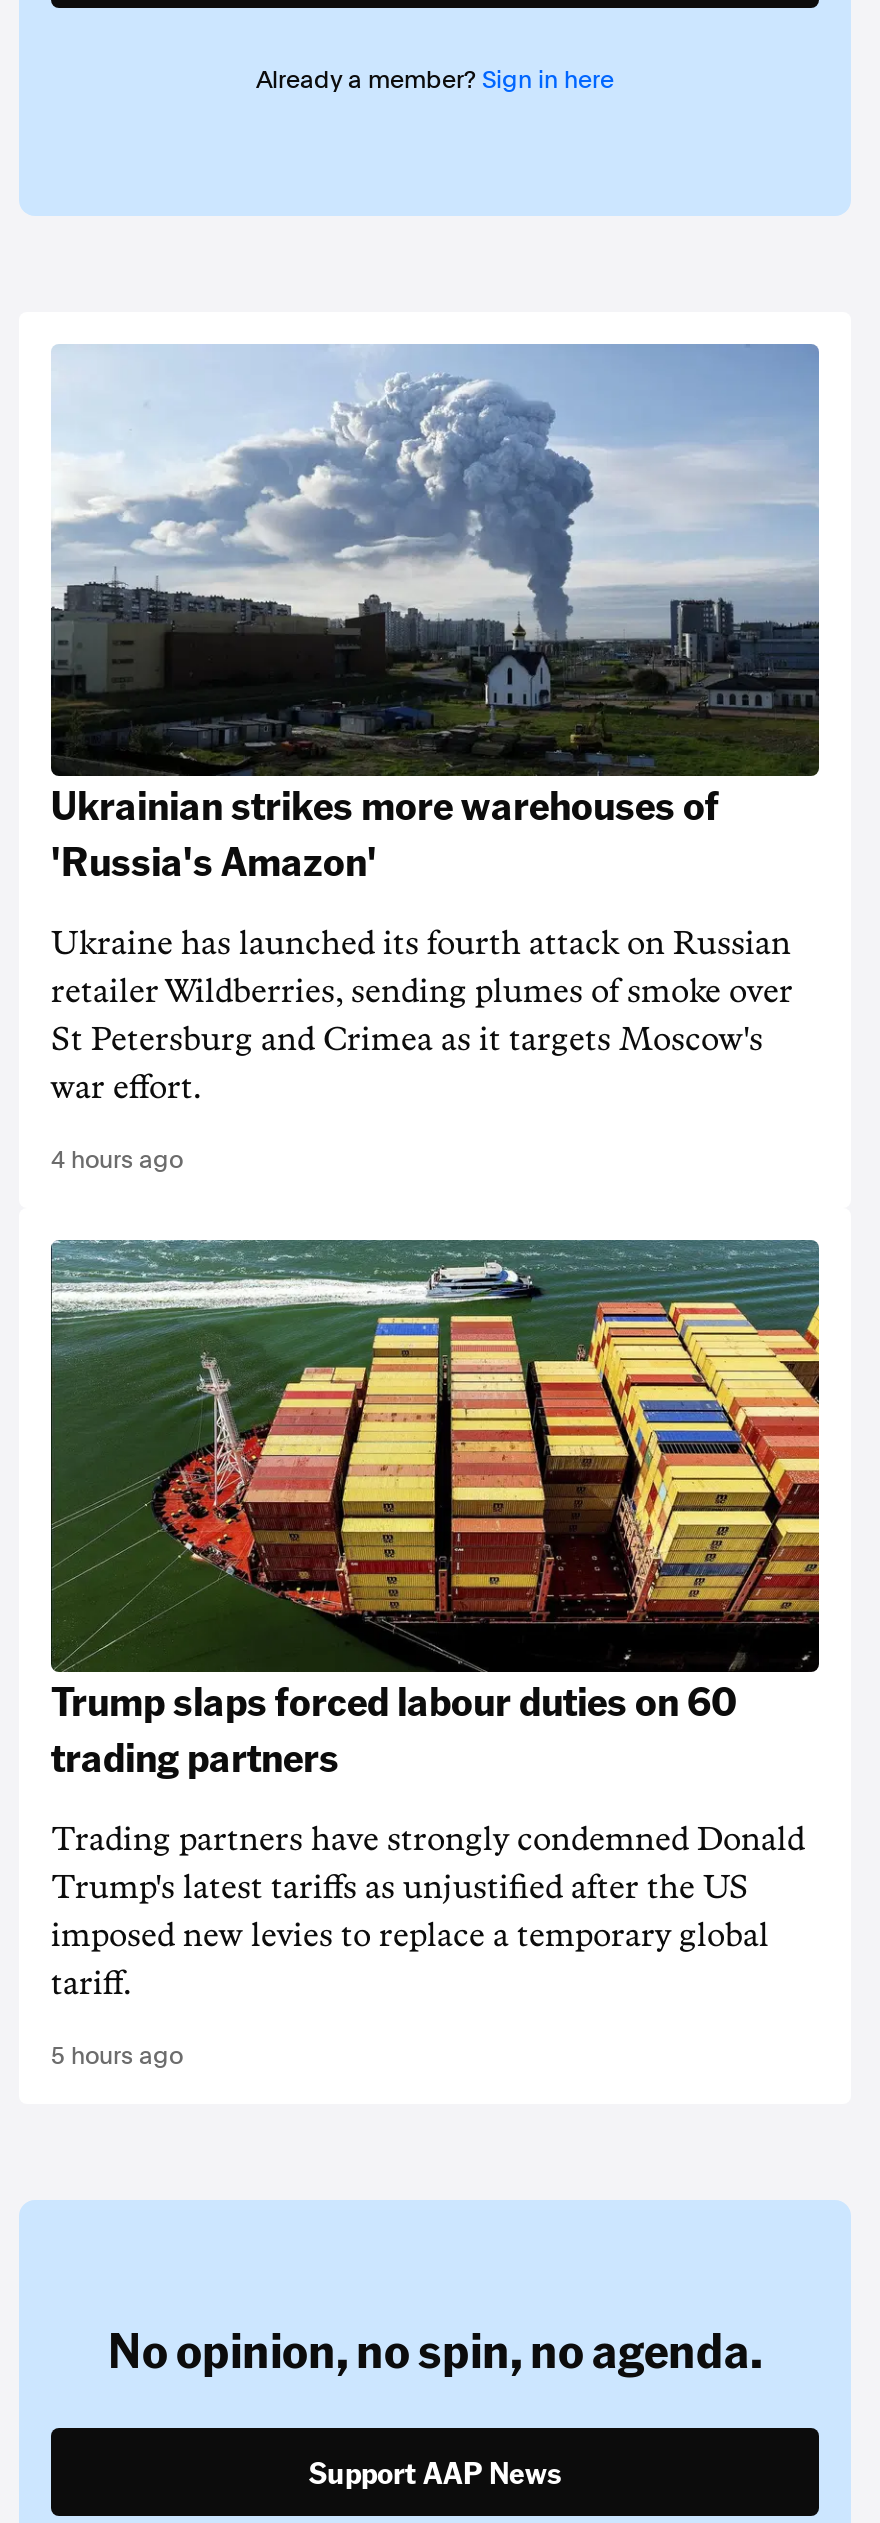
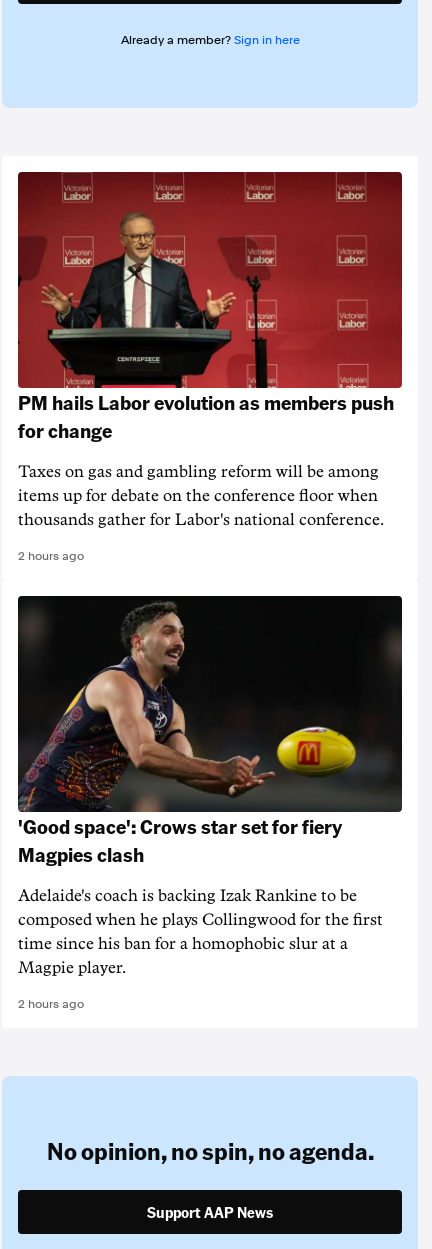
- [image]
- Ukrainian strikes more warehouses of
- 'Russia's Amazon'
- Ukraine has launched its fourth attack on Russian
- retailer Wildberries, sending plumes of smoke over
- St Petersburg and Crimea as it targets Moscow's
- war effort.
- 4 hours ago
+ [image]
+ PM hails Labor evolution as members push
+ for change
+ Taxes on gas and gambling reform will be among
+ items up for debate on the conference floor when
+ thousands gather for Labor's national conference.
+ 2 hours ago

- [image]
- Trump slaps forced labour duties on 60
- trading partners
- Trading partners have strongly condemned Donald
- Trump's latest tariffs as unjustified after the US
- imposed new levies to replace a temporary global
- tariff.
- 5 hours ago
+ [image]
+ 'Good space': Crows star set for fiery
+ Magpies clash
+ Adelaide's coach is backing Izak Rankine to be
+ composed when he plays Collingwood for the first
+ time since his ban for a homophobic slur at a
+ Magpie player.
+ 2 hours ago
